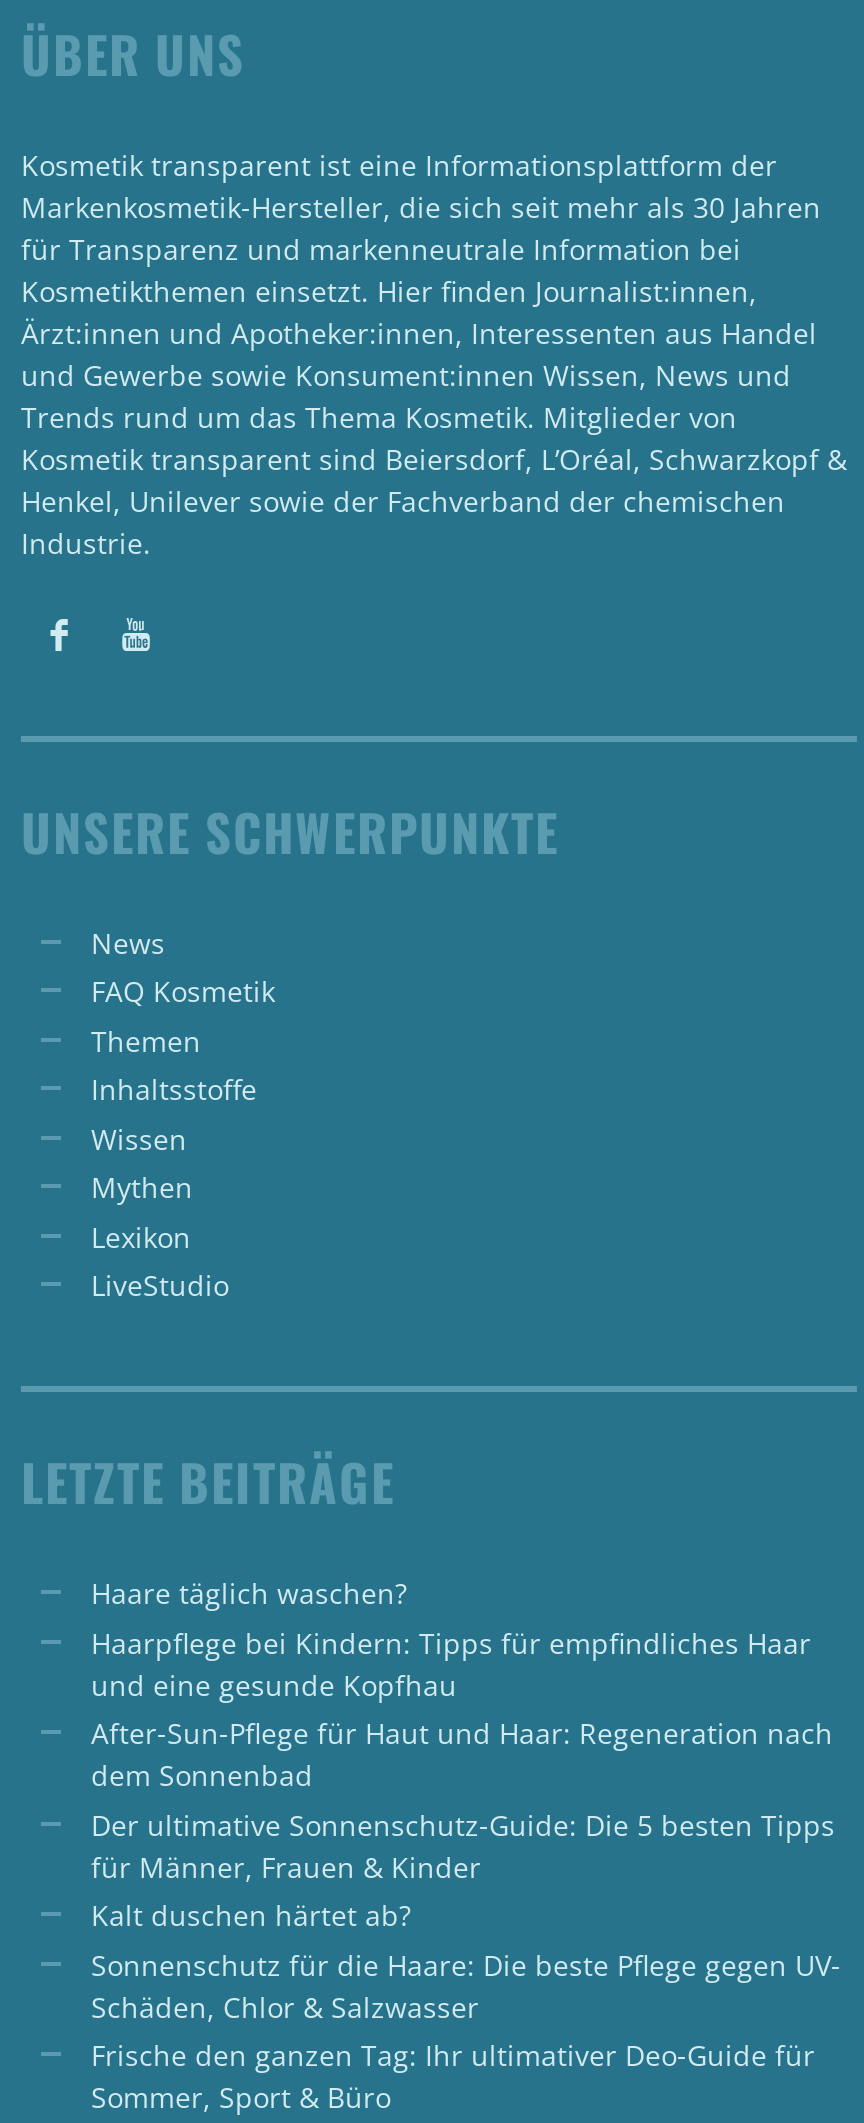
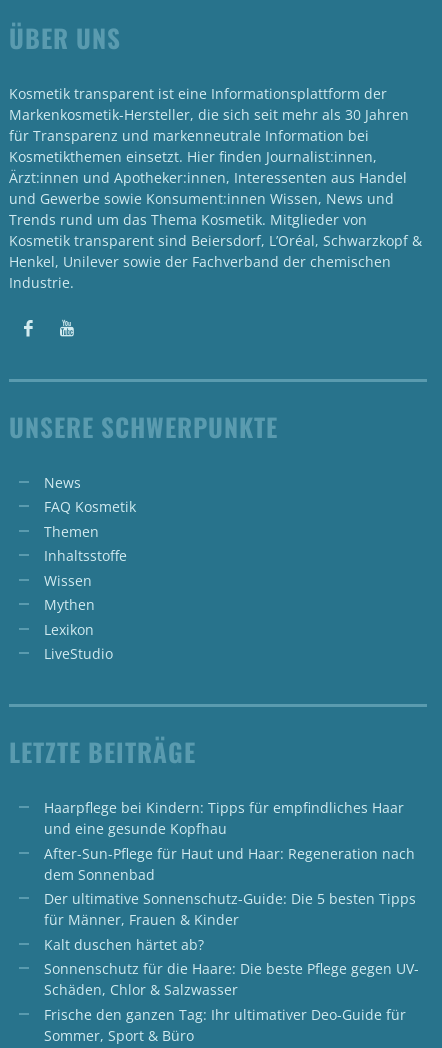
- Haare täglich waschen?
